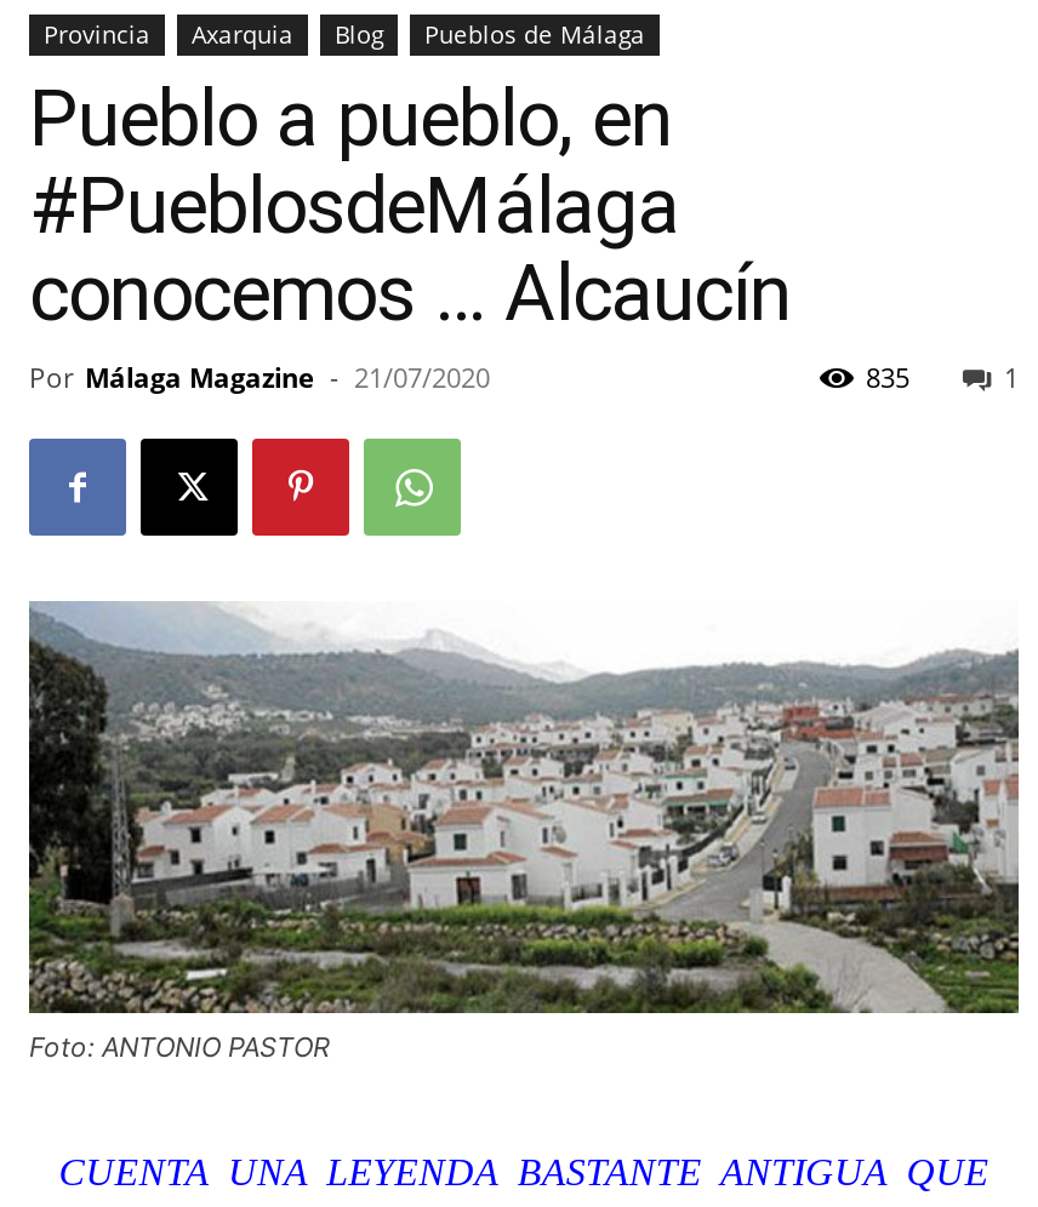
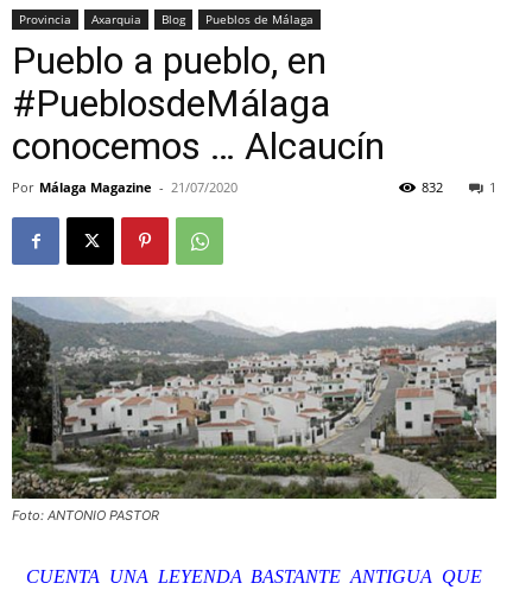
- 835
+ 832
